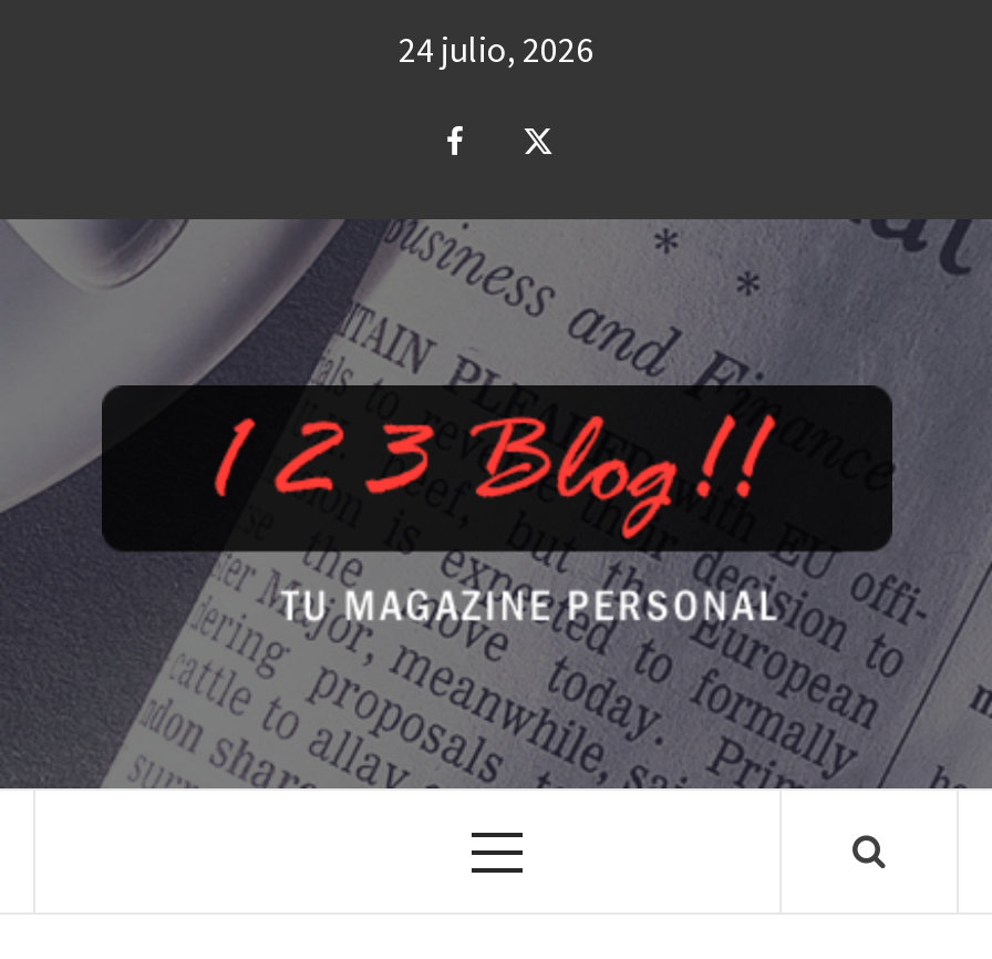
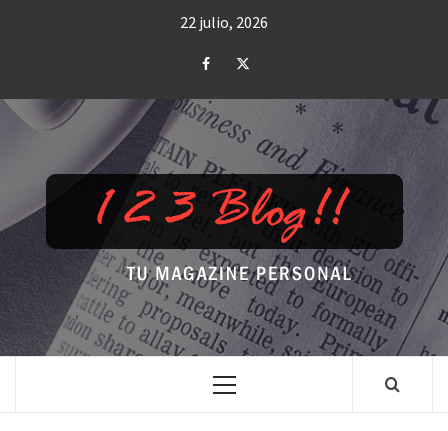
- 24 julio, 2026
+ 22 julio, 2026
